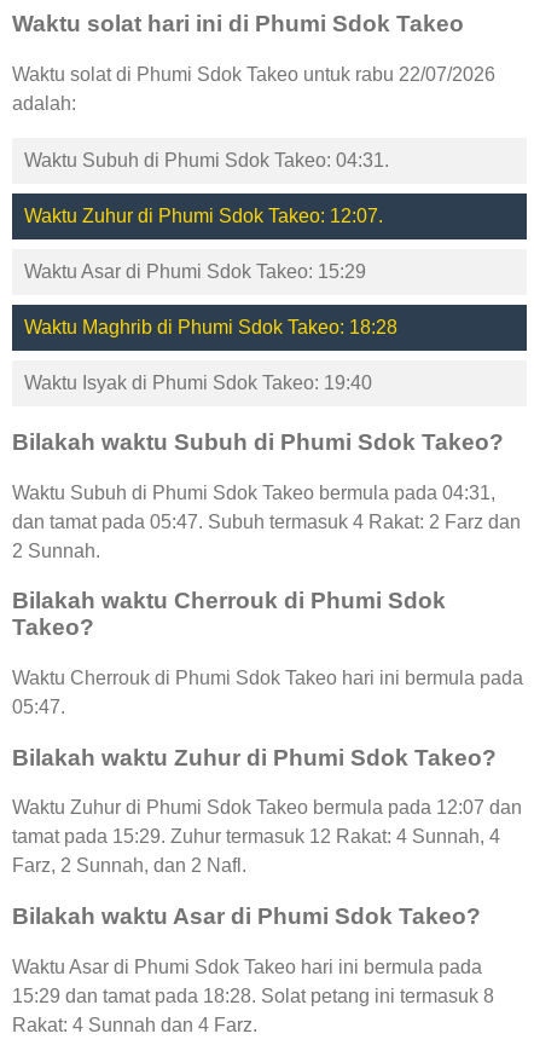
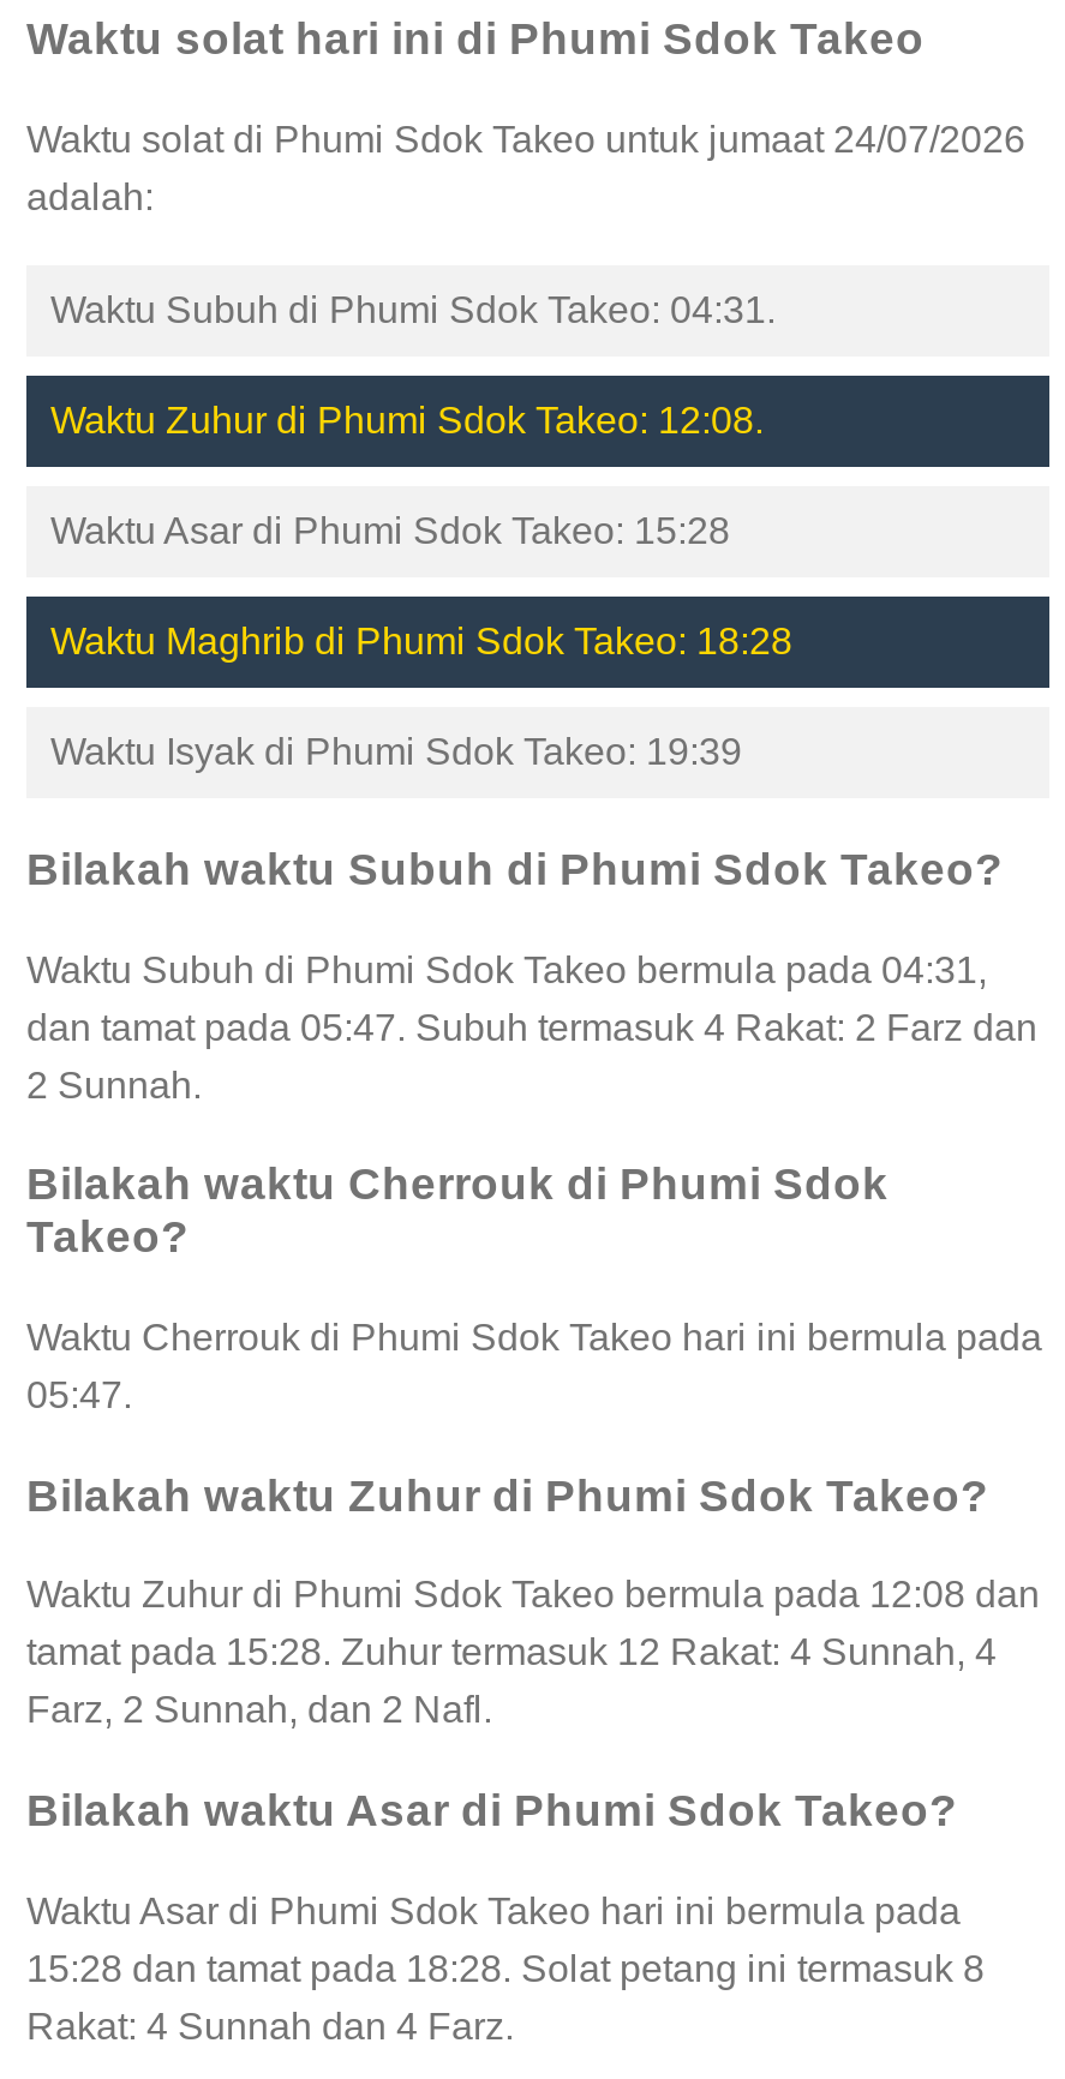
- Waktu solat di Phumi Sdok Takeo untuk rabu 22/07/2026
+ Waktu solat di Phumi Sdok Takeo untuk jumaat 24/07/2026

- Waktu Zuhur di Phumi Sdok Takeo: 12:07.
+ Waktu Zuhur di Phumi Sdok Takeo: 12:08.

- Waktu Asar di Phumi Sdok Takeo: 15:29
+ Waktu Asar di Phumi Sdok Takeo: 15:28

- Waktu Isyak di Phumi Sdok Takeo: 19:40
+ Waktu Isyak di Phumi Sdok Takeo: 19:39

- Waktu Zuhur di Phumi Sdok Takeo bermula pada 12:07 dan
+ Waktu Zuhur di Phumi Sdok Takeo bermula pada 12:08 dan

- tamat pada 15:29. Zuhur termasuk 12 Rakat: 4 Sunnah, 4
+ tamat pada 15:28. Zuhur termasuk 12 Rakat: 4 Sunnah, 4

- 15:29 dan tamat pada 18:28. Solat petang ini termasuk 8
+ 15:28 dan tamat pada 18:28. Solat petang ini termasuk 8
